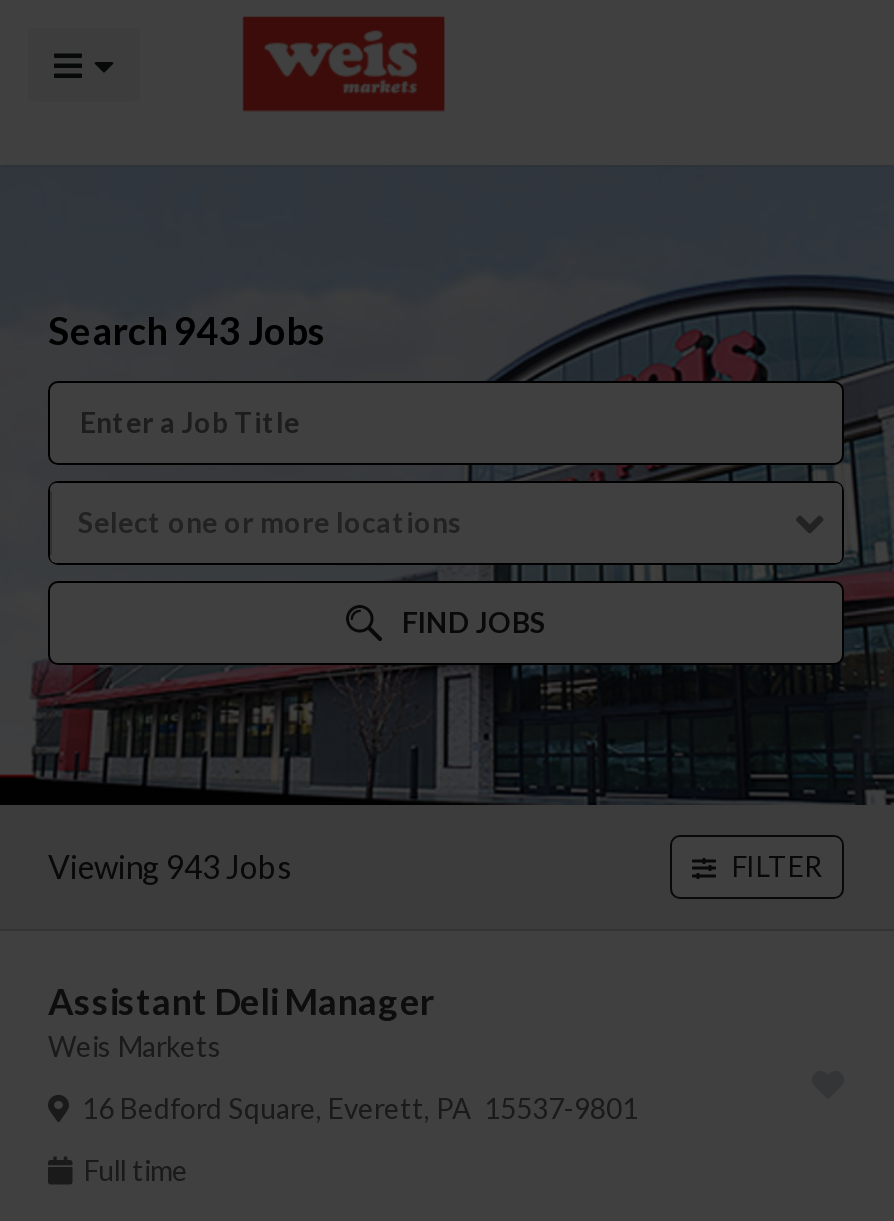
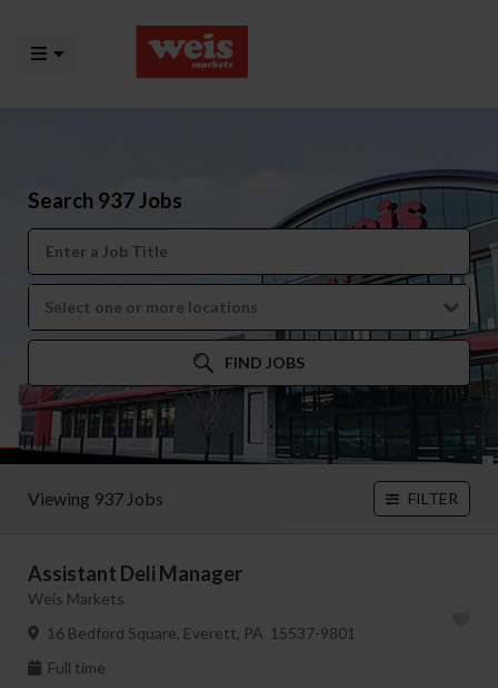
- Search 943 Jobs
+ Search 937 Jobs

- Viewing 943 Jobs
+ Viewing 937 Jobs
